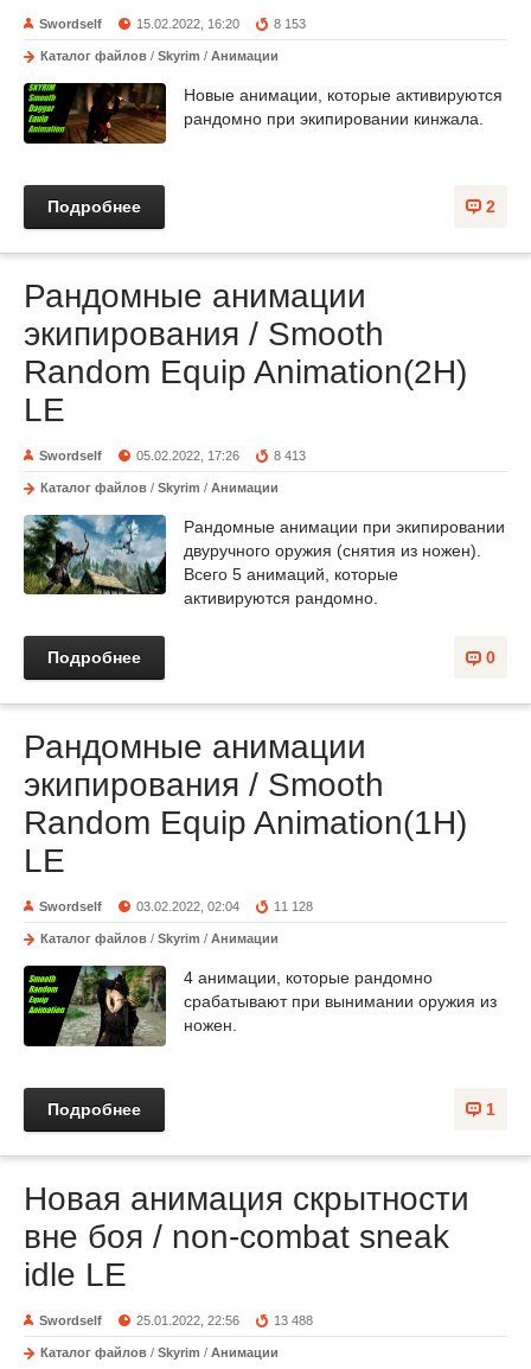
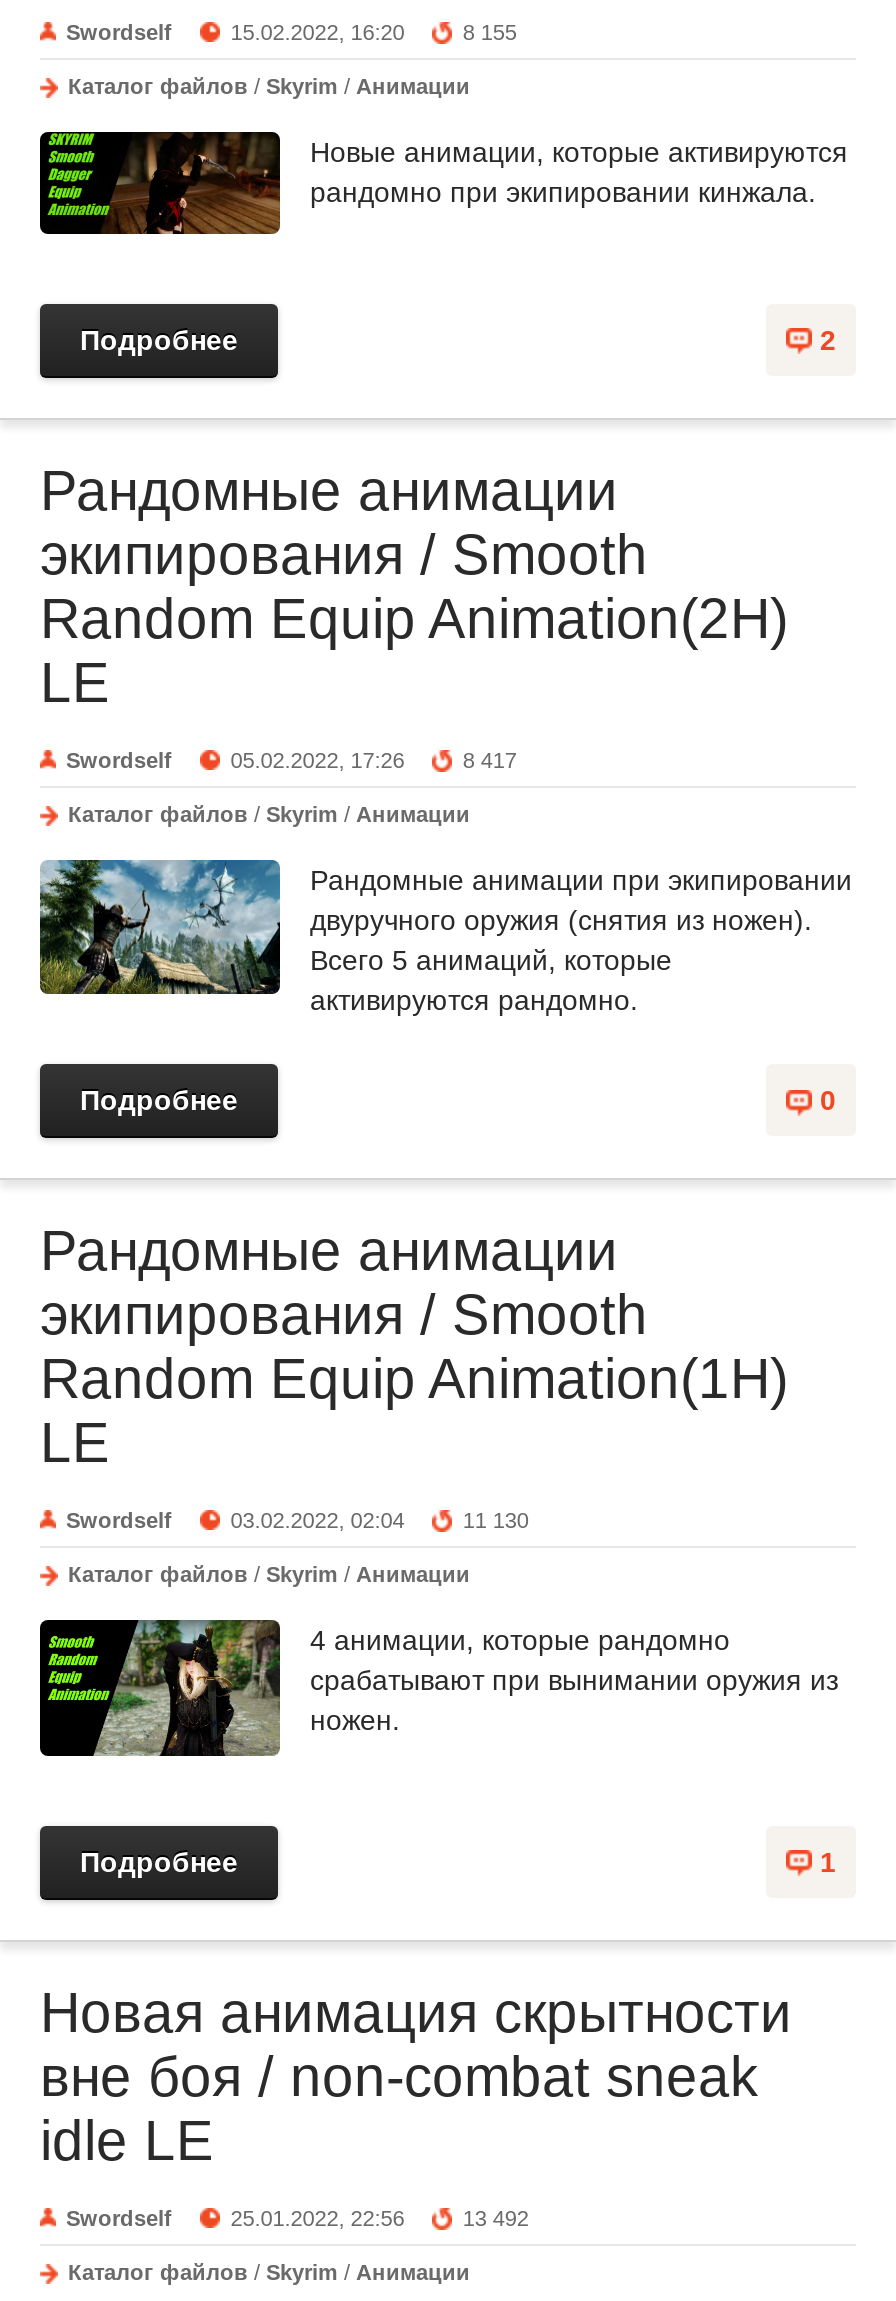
- 8 153
+ 8 155

- 8 413
+ 8 417

- 11 128
+ 11 130

- 13 488
+ 13 492
